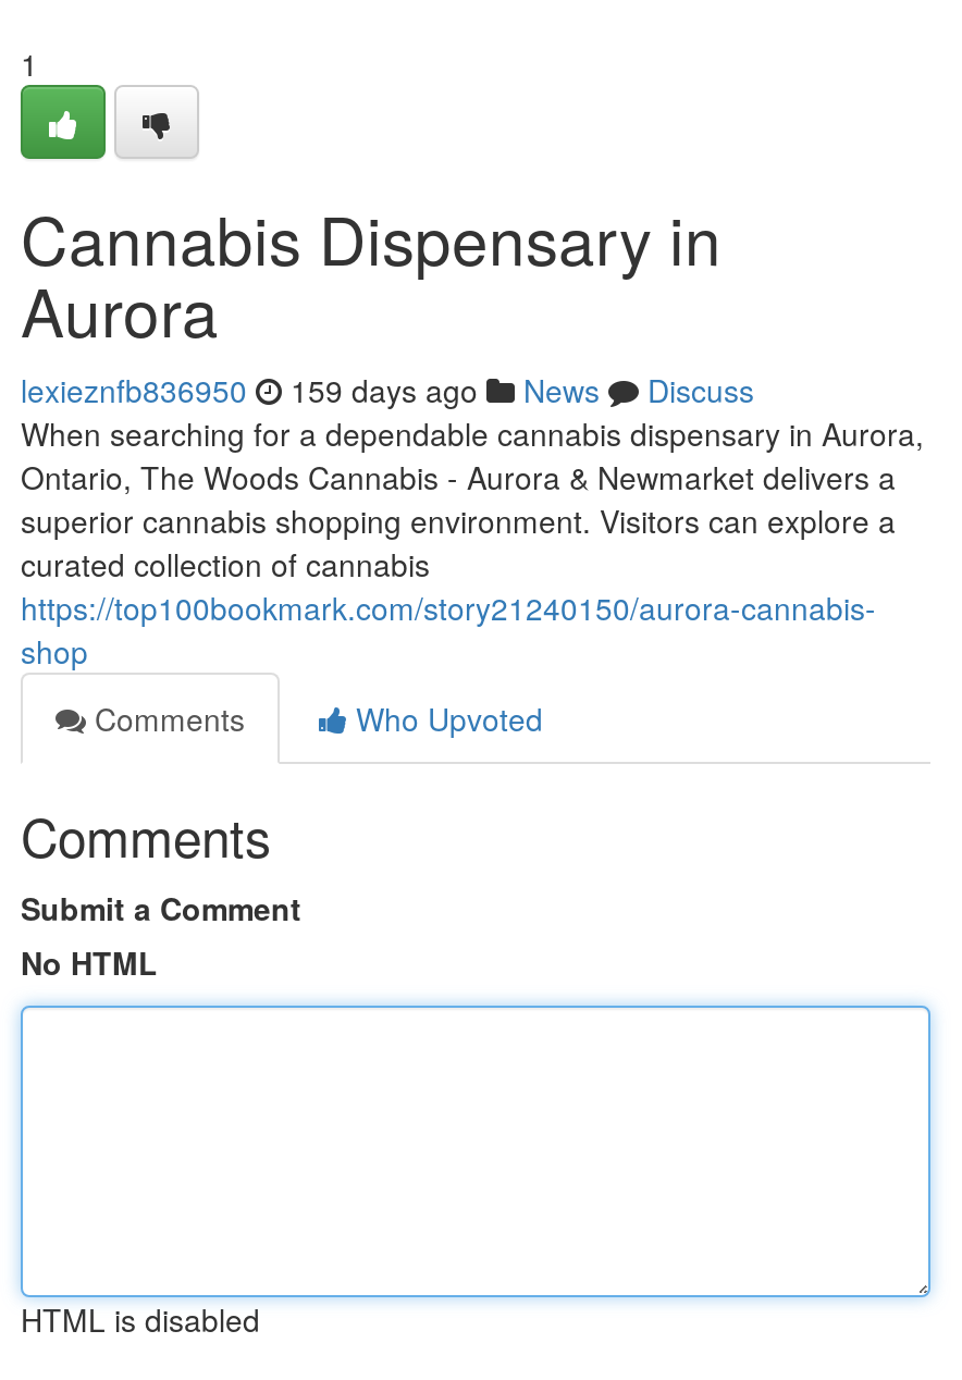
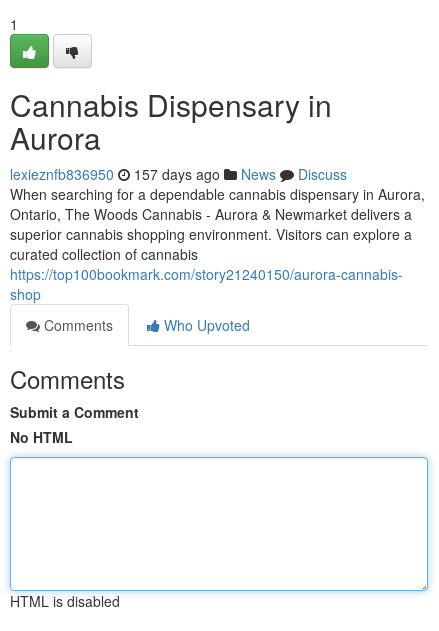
- lexieznfb836950 159 days ago News Discuss
+ lexieznfb836950 157 days ago News Discuss
